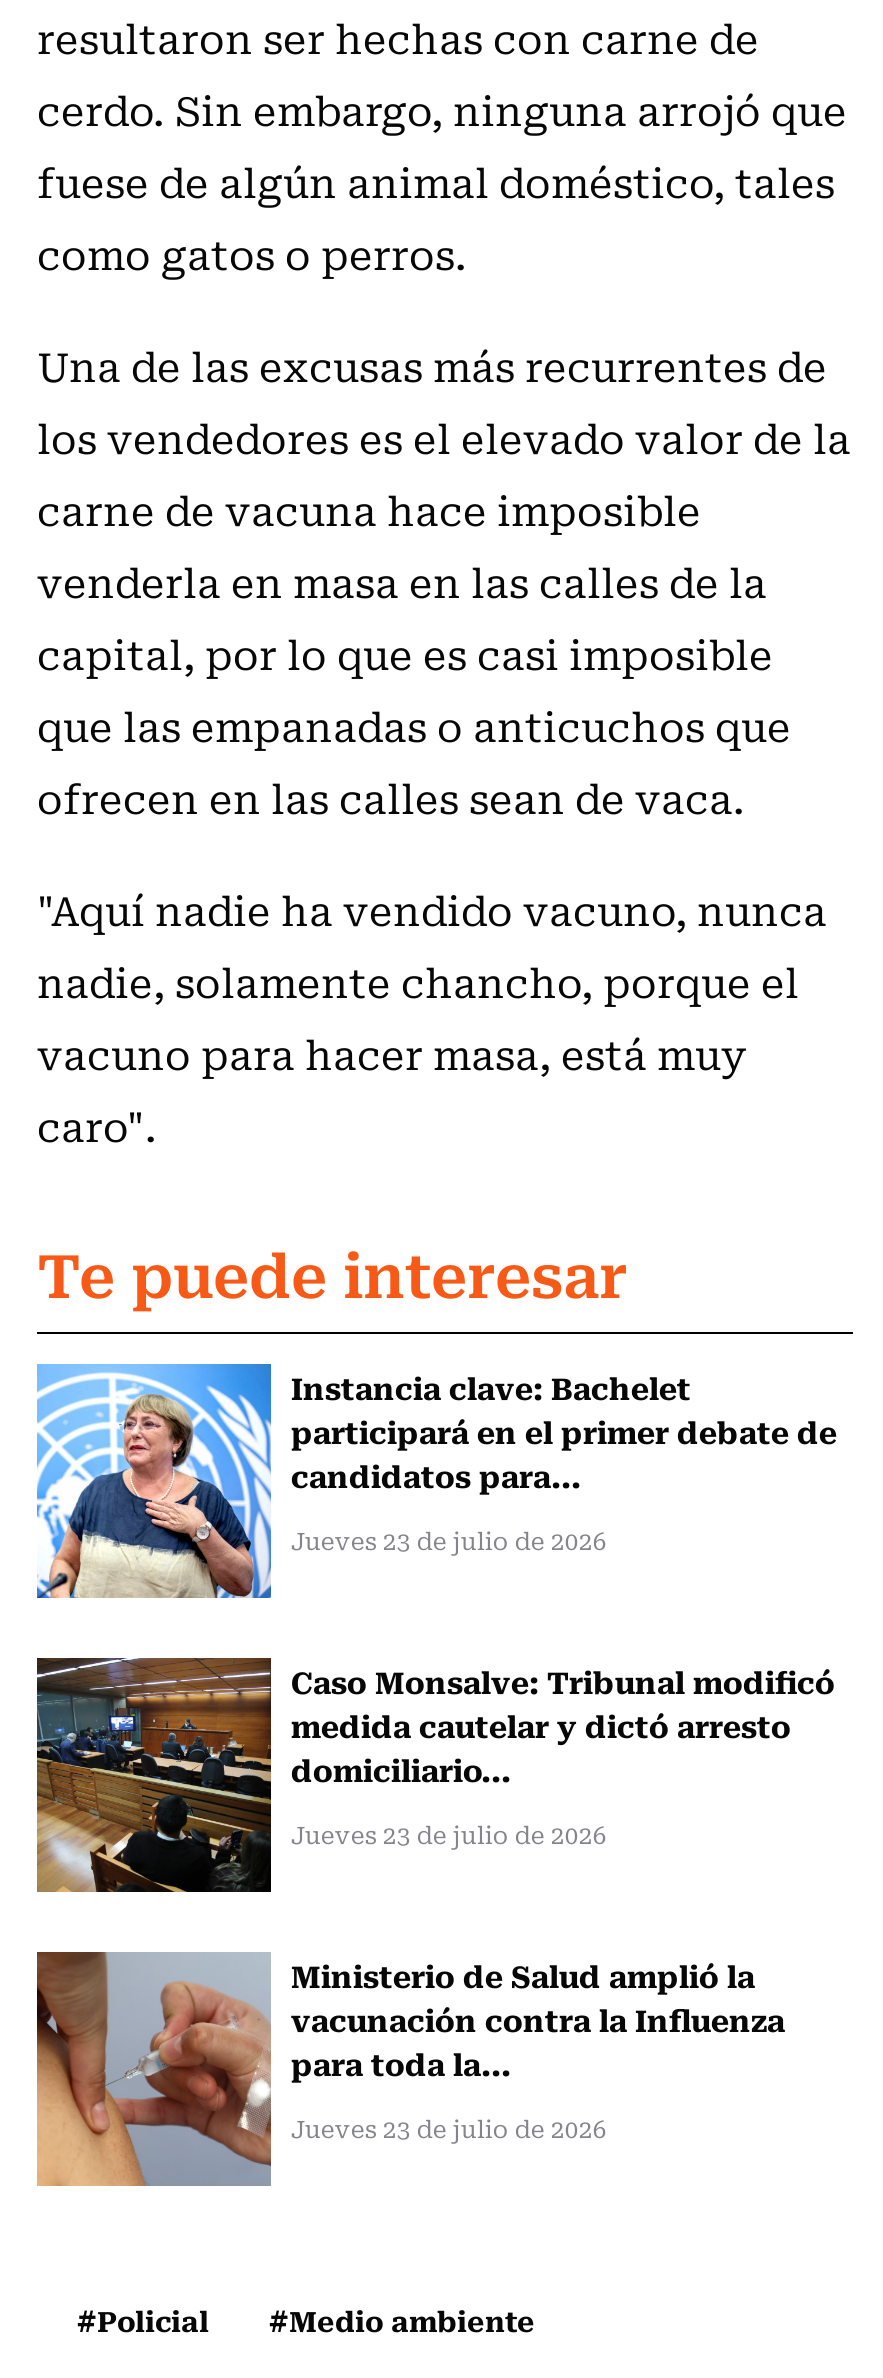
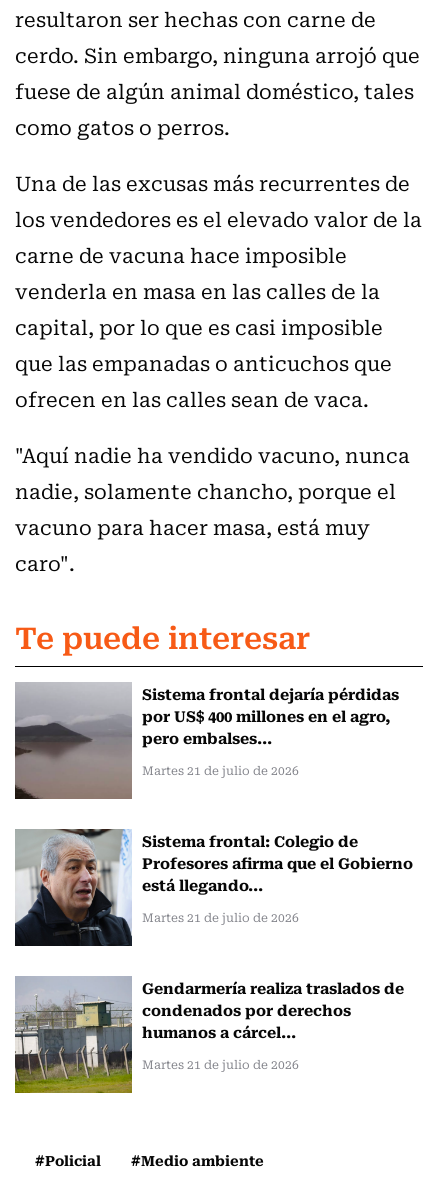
- [image]
- Instancia clave: Bachelet
- participará en el primer debate de
- candidatos para...
+ [image]
+ Sistema frontal dejaría pérdidas
+ por US$ 400 millones en el agro,
+ pero embalses...

- Jueves 23 de julio de 2026
+ Martes 21 de julio de 2026

- [image]
- Caso Monsalve: Tribunal modificó
- medida cautelar y dictó arresto
- domiciliario...
+ [image]
+ Sistema frontal: Colegio de
+ Profesores afirma que el Gobierno
+ está llegando...

- Jueves 23 de julio de 2026
+ Martes 21 de julio de 2026

- [image]
- Ministerio de Salud amplió la
- vacunación contra la Influenza
- para toda la...
+ [image]
+ Gendarmería realiza traslados de
+ condenados por derechos
+ humanos a cárcel...

- Jueves 23 de julio de 2026
+ Martes 21 de julio de 2026
